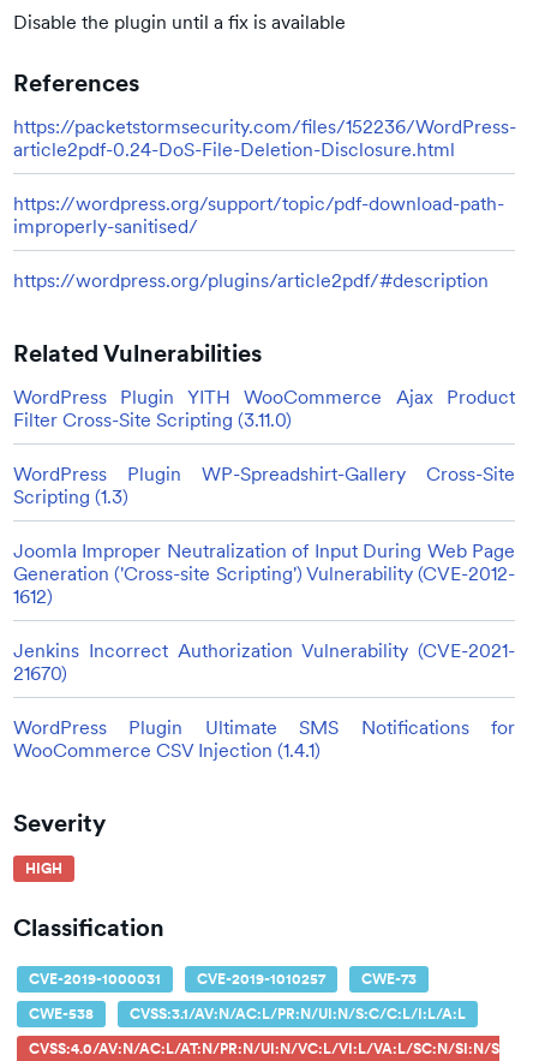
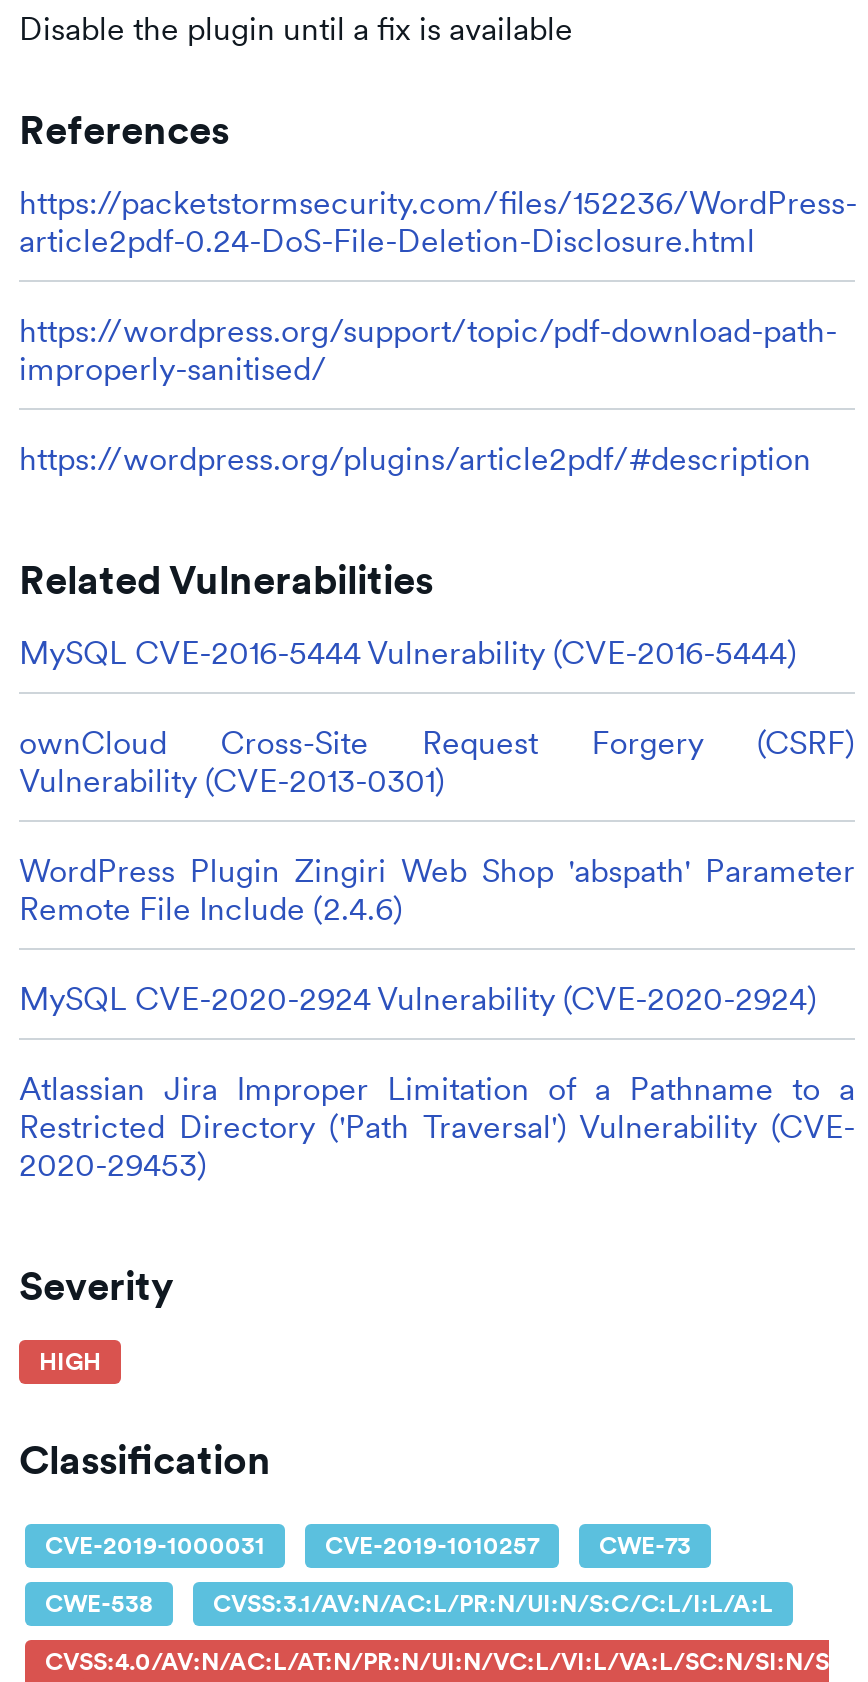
- WordPress Plugin YITH WooCommerce Ajax Product
- Filter Cross-Site Scripting (3.11.0)
+ MySQL CVE-2016-5444 Vulnerability (CVE-2016-5444)

- WordPress Plugin WP-Spreadshirt-Gallery Cross-Site
- Scripting (1.3)
+ ownCloud Cross-Site Request Forgery (CSRF)
+ Vulnerability (CVE-2013-0301)

- Joomla Improper Neutralization of Input During Web Page
- Generation ('Cross-site Scripting') Vulnerability (CVE-2012-
- 1612)
+ WordPress Plugin Zingiri Web Shop 'abspath' Parameter
+ Remote File Include (2.4.6)

- Jenkins Incorrect Authorization Vulnerability (CVE-2021-
- 21670)
+ MySQL CVE-2020-2924 Vulnerability (CVE-2020-2924)

- WordPress Plugin Ultimate SMS Notifications for
- WooCommerce CSV Injection (1.4.1)
+ Atlassian Jira Improper Limitation of a Pathname to a
+ Restricted Directory ('Path Traversal') Vulnerability (CVE-
+ 2020-29453)
